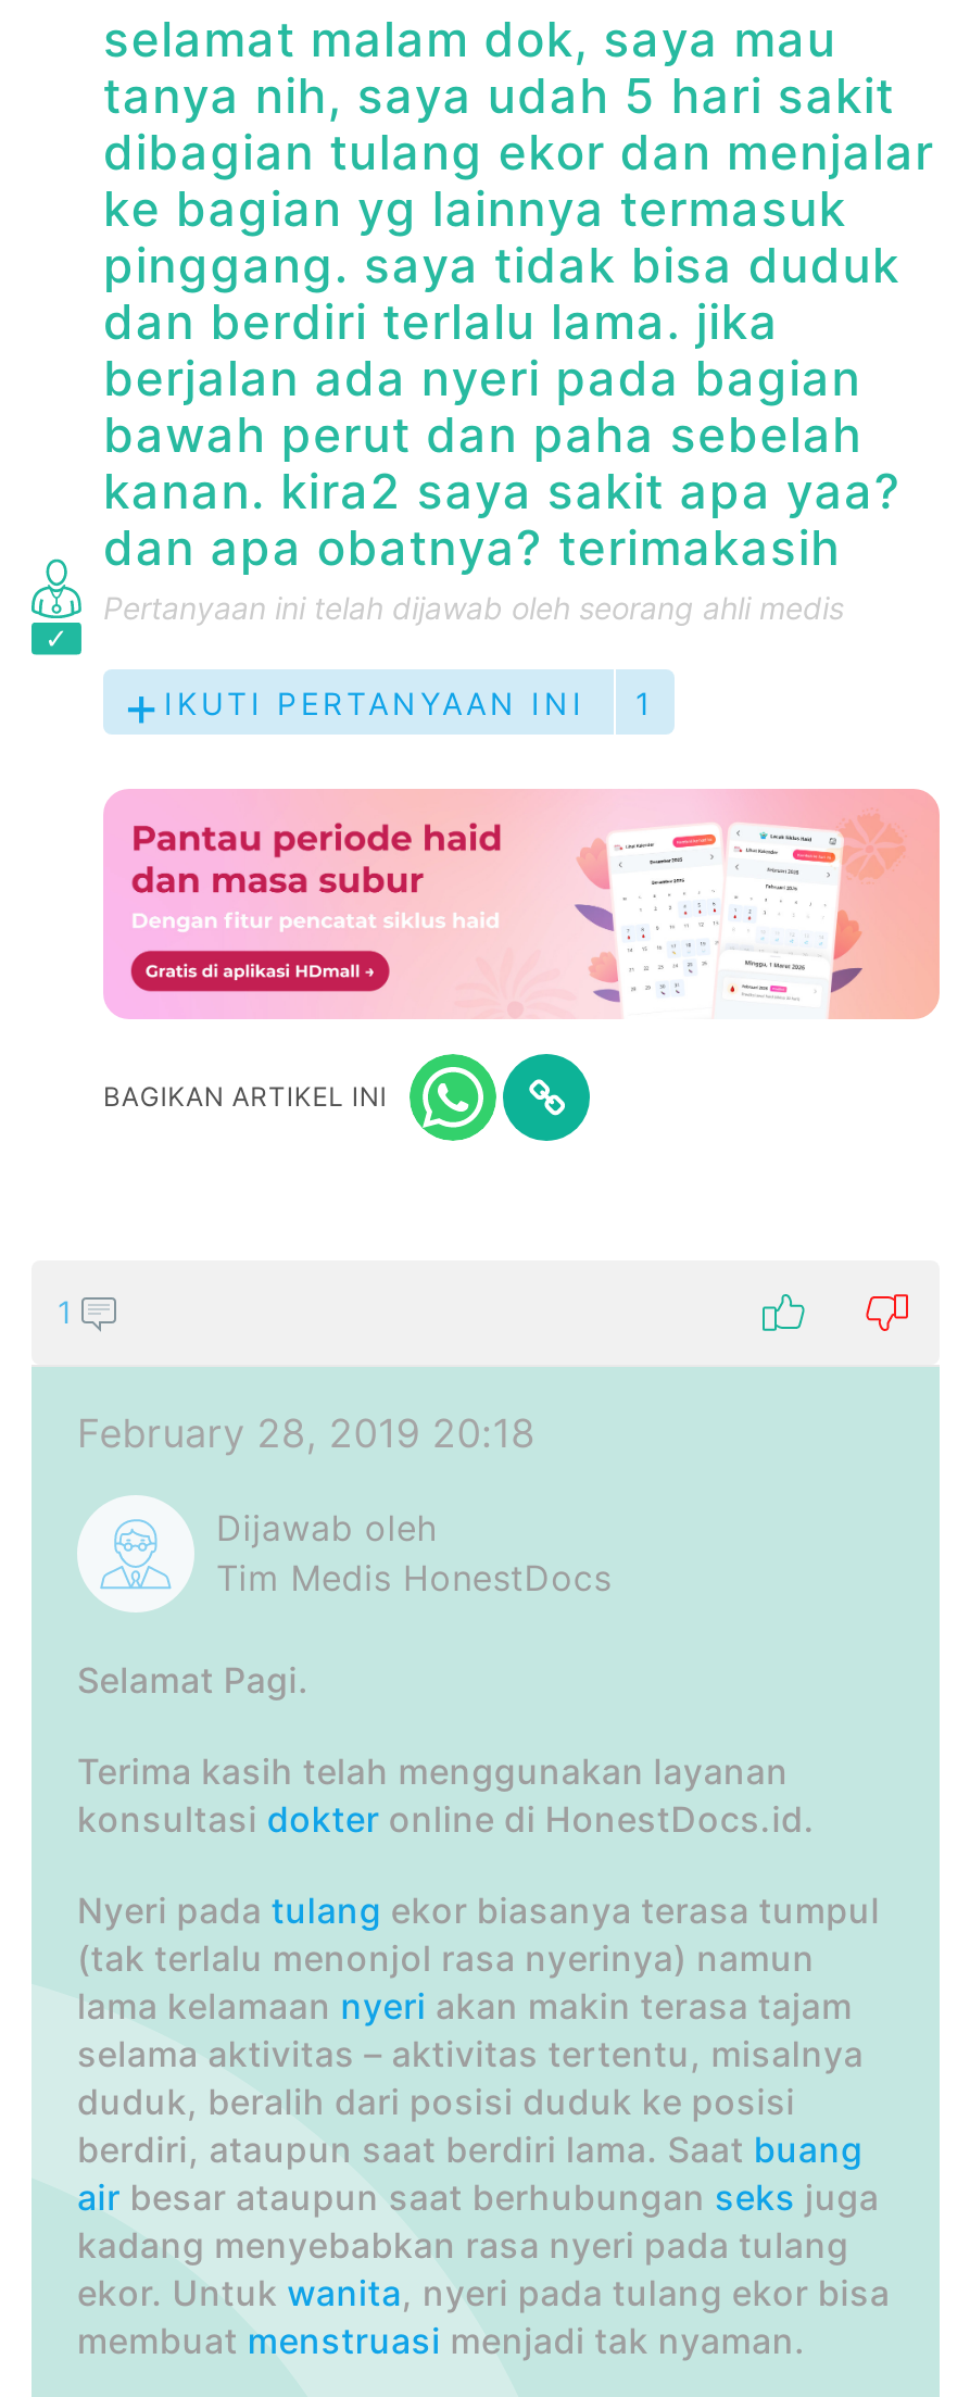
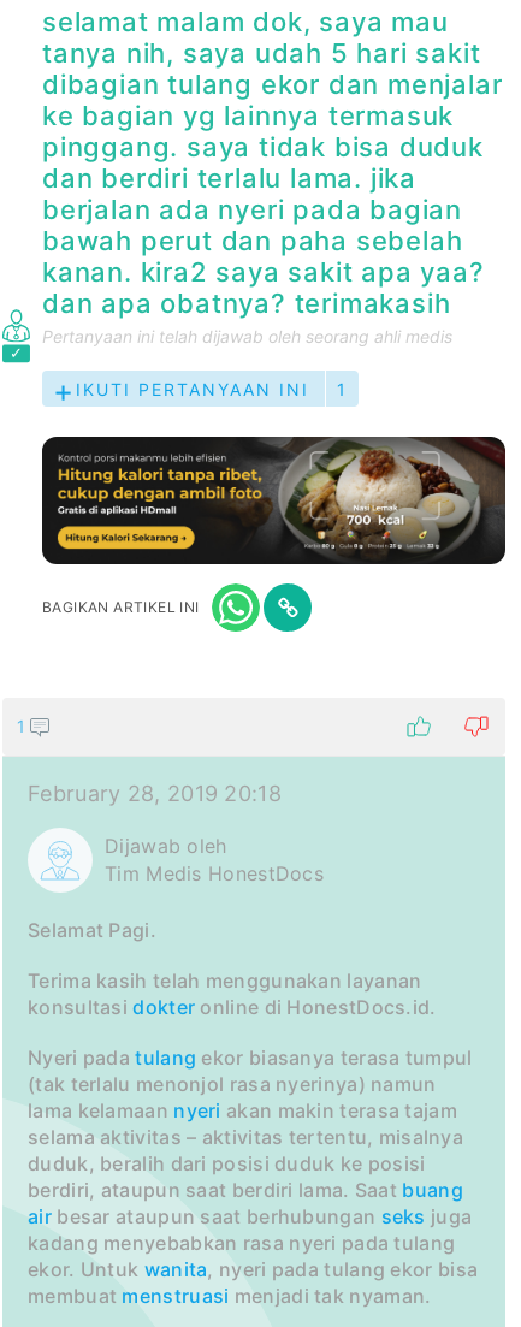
- [image]
+ [image]
